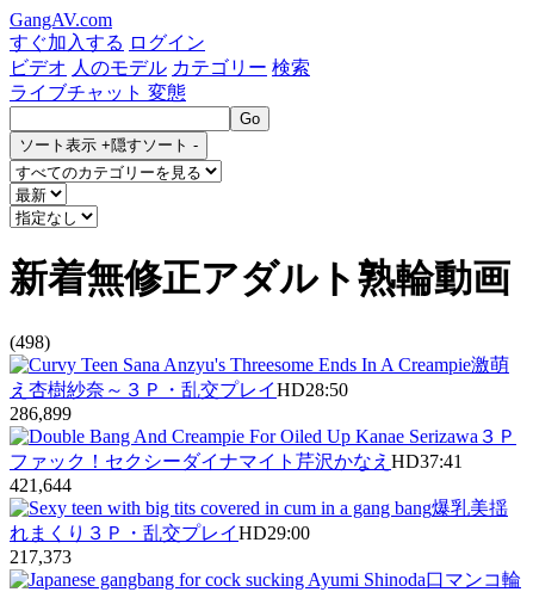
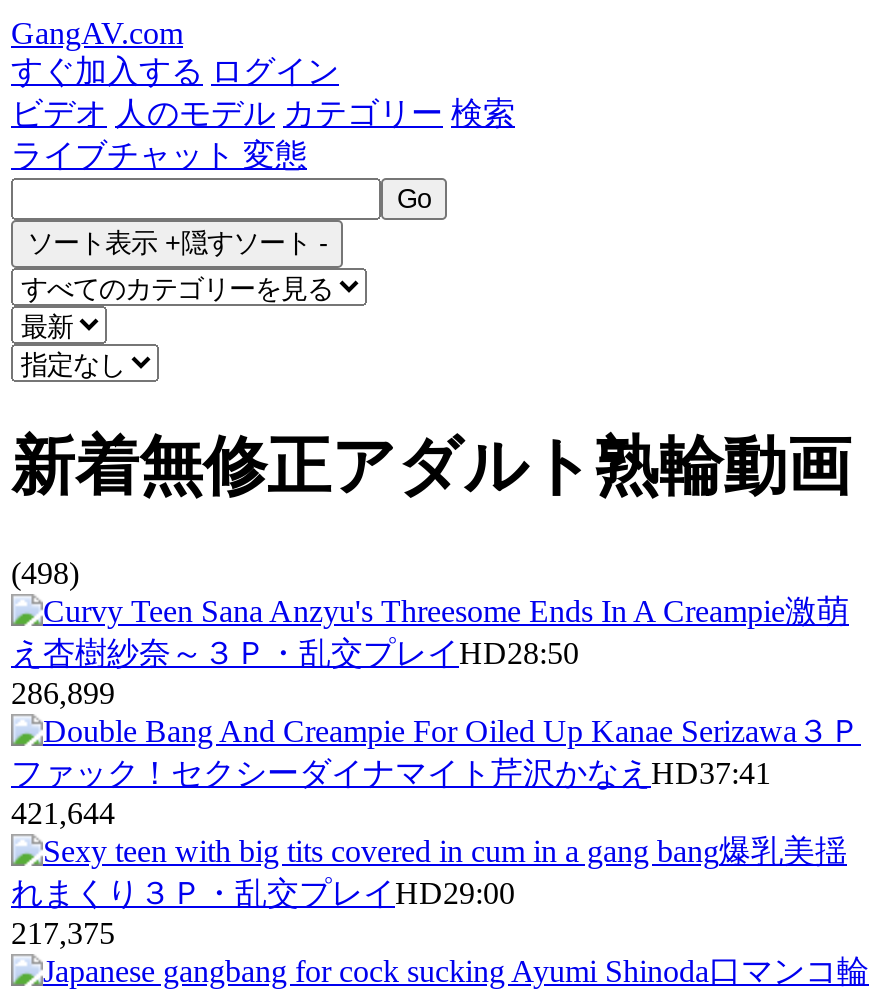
- 217,373
+ 217,375
